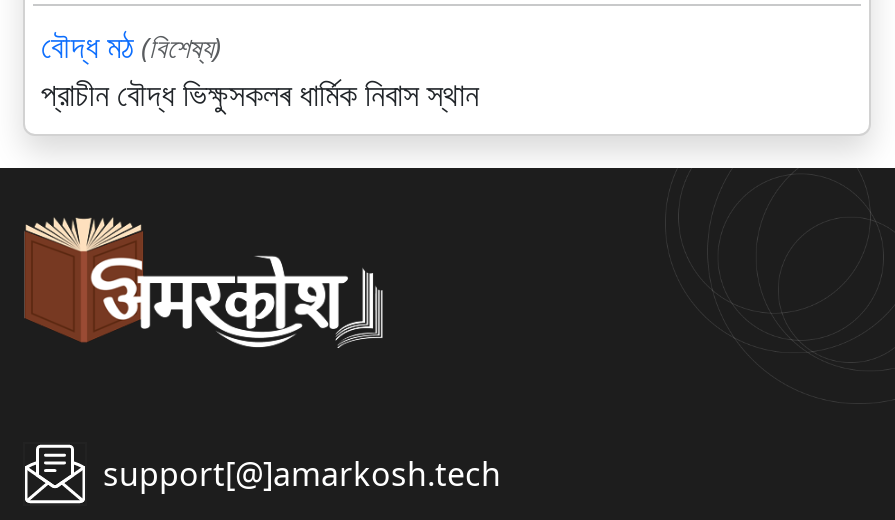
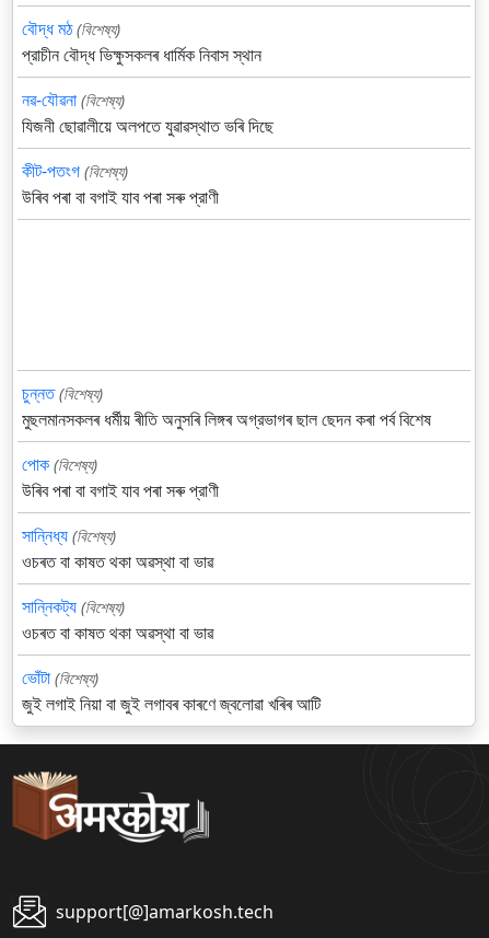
+ নৱ-যৌৱনা (বিশেষ্য)
+ যিজনী ছোৱালীয়ে অলপতে যুৱাৱস্থাত ভৰি দিছে
+ কীট-পতংগ (বিশেষ্য)
+ উৰিব পৰা বা বগাই যাব পৰা সৰু প্রাণী

+ চুন্নত (বিশেষ্য)
+ মুছলমানসকলৰ ধর্মীয় ৰীতি অনুসৰি লিঙ্গৰ অগ্রভাগৰ ছাল ছেদন কৰা পর্ব বিশেষ
+ পোক (বিশেষ্য)
+ উৰিব পৰা বা বগাই যাব পৰা সৰু প্রাণী
+ সান্নিধ্য (বিশেষ্য)
+ ওচৰত বা কাষত থকা অৱস্থা বা ভাৱ
+ সান্নিকট্য (বিশেষ্য)
+ ওচৰত বা কাষত থকা অৱস্থা বা ভাৱ
+ ভোঁটা (বিশেষ্য)
+ জুই লগাই নিয়া বা জুই লগাবৰ কাৰণে জ্বলোৱা খৰিৰ আটি
